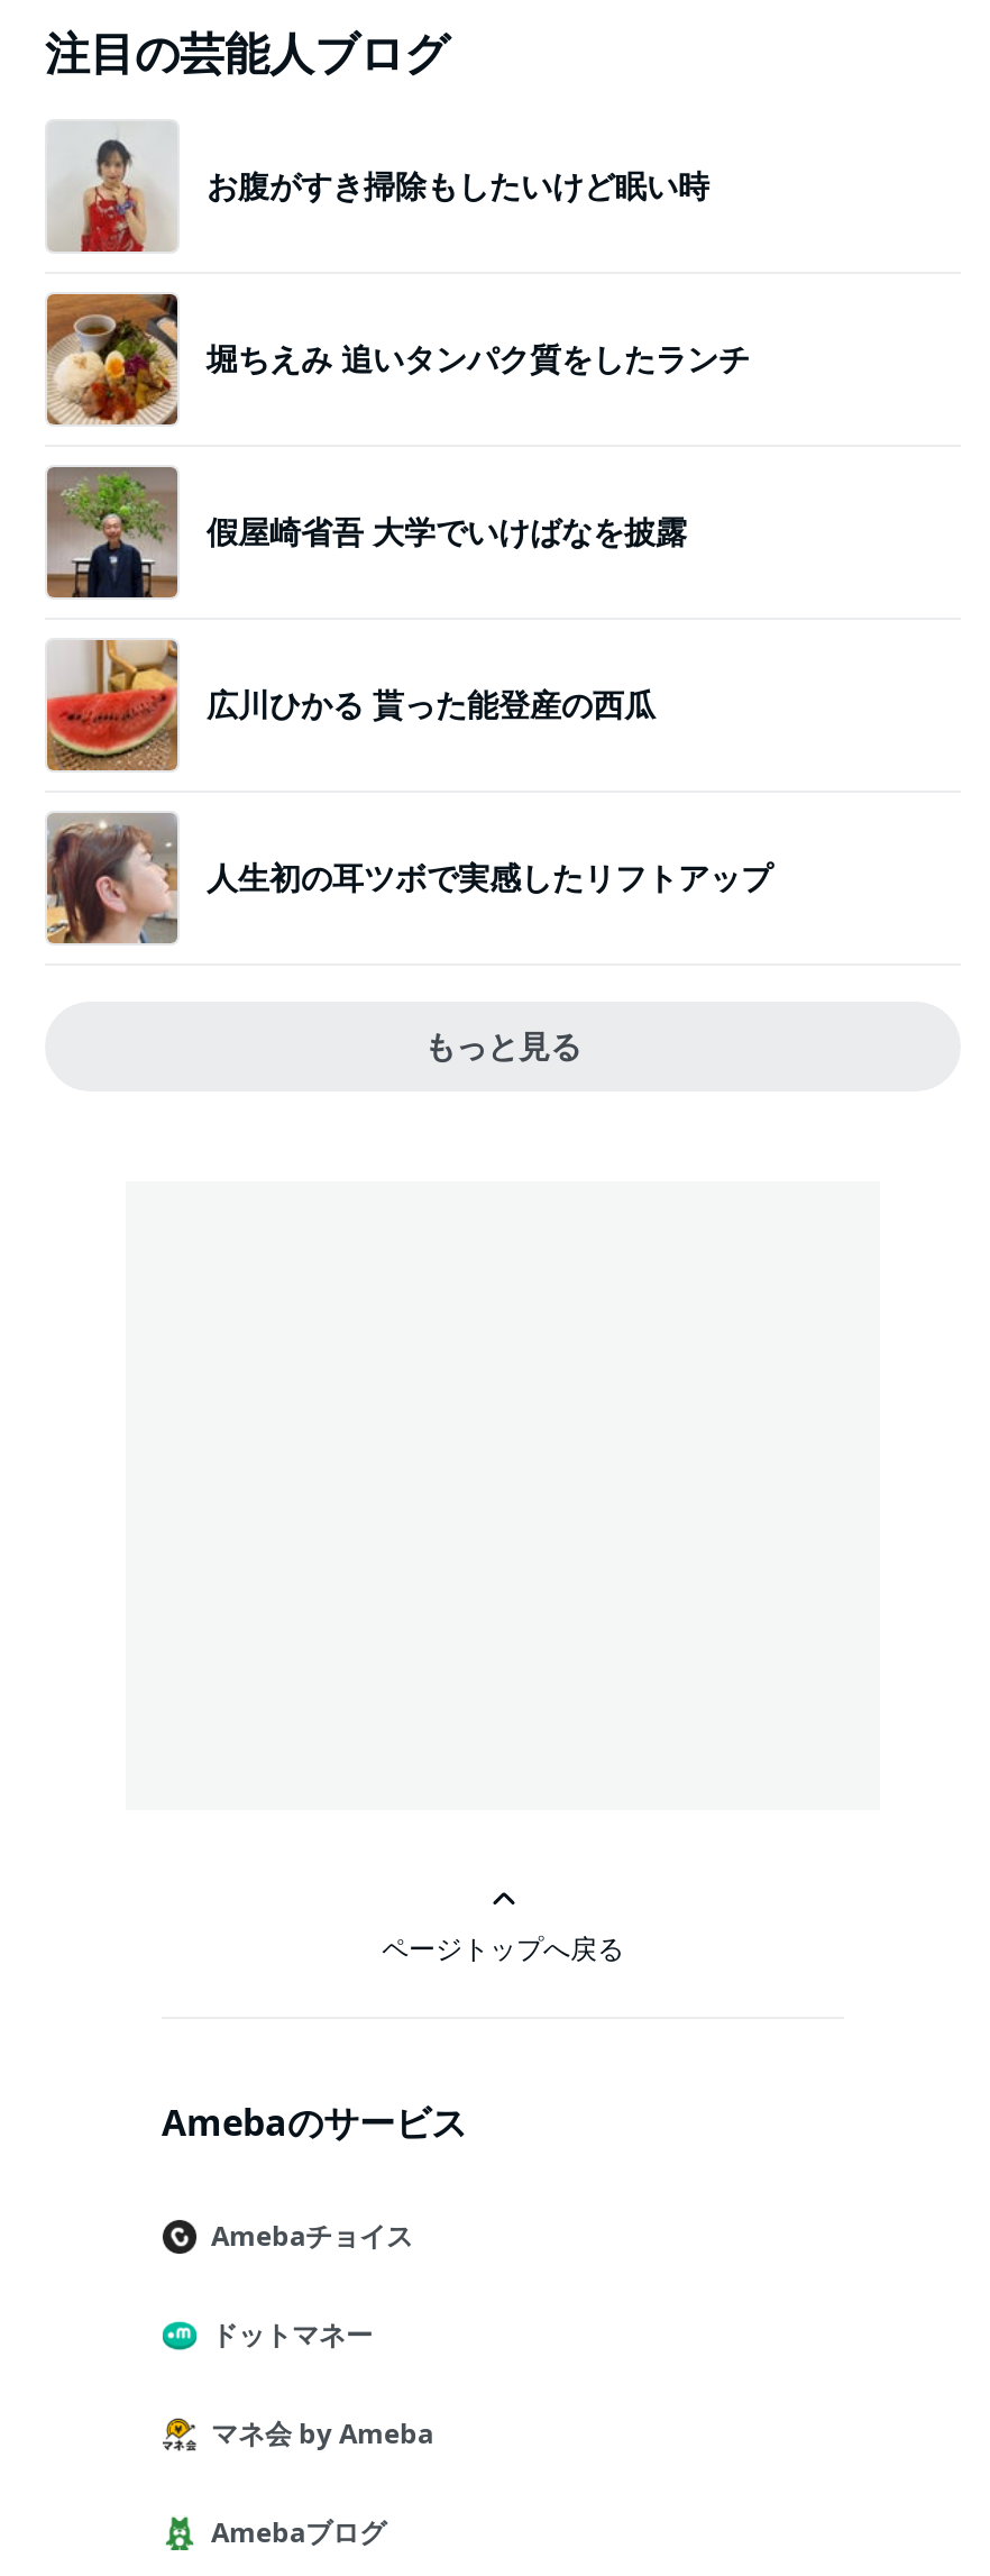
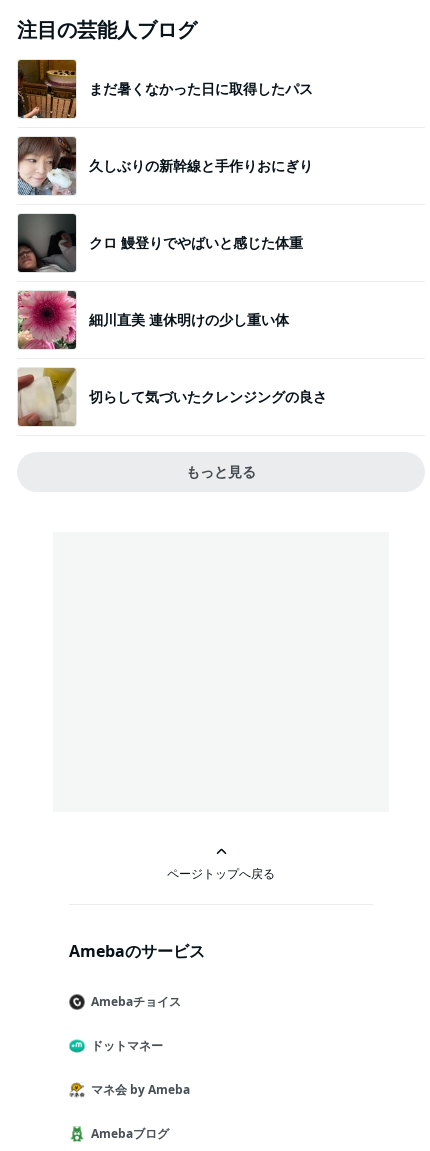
- [image]
- お腹がすき掃除もしたいけど眠い時
+ [image]
+ まだ暑くなかった日に取得したパス

- [image]
- 堀ちえみ 追いタンパク質をしたランチ
+ [image]
+ 久しぶりの新幹線と手作りおにぎり

- [image]
- 假屋崎省吾 大学でいけばなを披露
+ [image]
+ クロ 鰻登りでやばいと感じた体重

- [image]
- 広川ひかる 貰った能登産の西瓜
+ [image]
+ 細川直美 連休明けの少し重い体

- [image]
- 人生初の耳ツボで実感したリフトアップ
+ [image]
+ 切らして気づいたクレンジングの良さ
